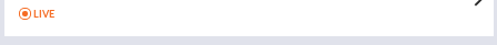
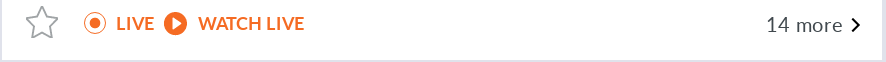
+ WATCH LIVE
+ 14 more
